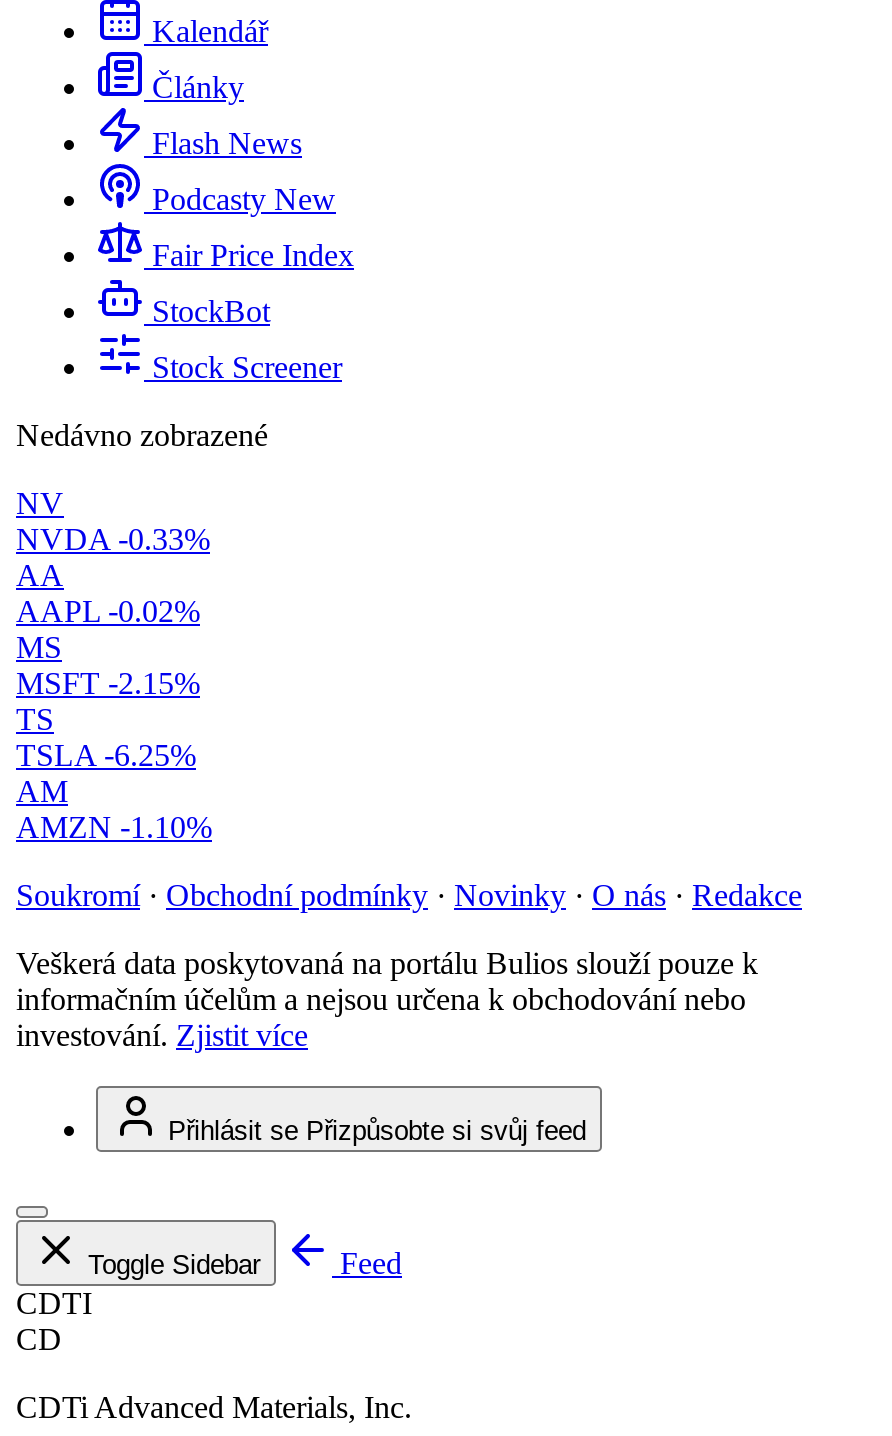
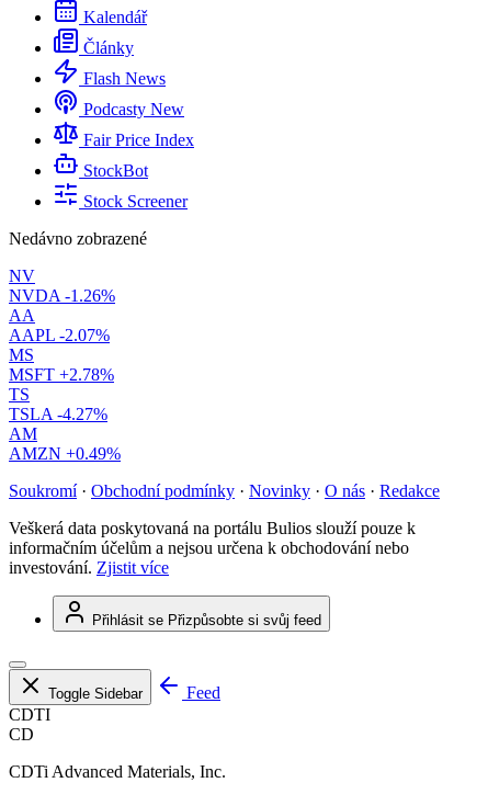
- NVDA -0.33%
+ NVDA -1.26%

- AAPL -0.02%
+ AAPL -2.07%

- MSFT -2.15%
+ MSFT +2.78%

- TSLA -6.25%
+ TSLA -4.27%

- AMZN -1.10%
+ AMZN +0.49%
